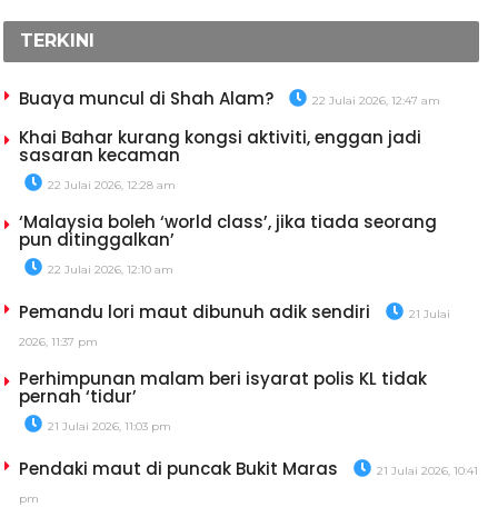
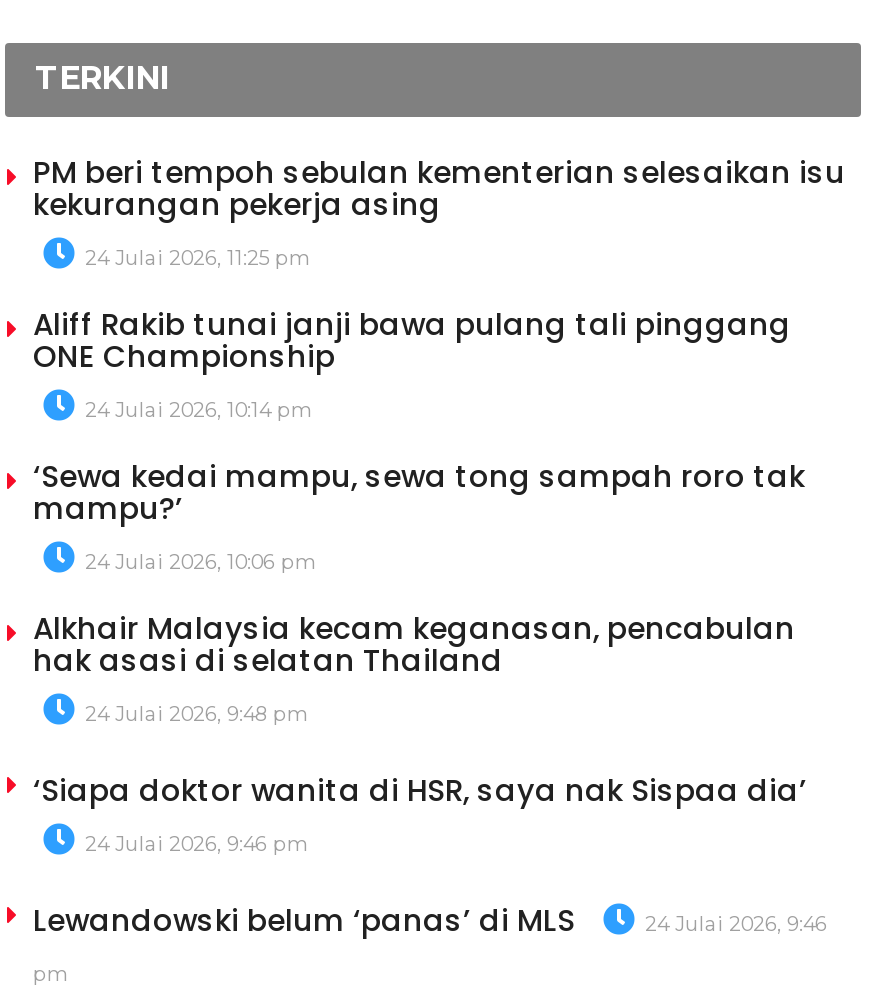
- Buaya muncul di Shah Alam?
- 22 Julai 2026, 12:47 am
- Khai Bahar kurang kongsi aktiviti, enggan jadi
- sasaran kecaman
- 22 Julai 2026, 12:28 am
- ‘Malaysia boleh ‘world class’, jika tiada seorang
- pun ditinggalkan’
- 22 Julai 2026, 12:10 am
- Pemandu lori maut dibunuh adik sendiri
- 21 Julai
- 2026, 11:37 pm
- Perhimpunan malam beri isyarat polis KL tidak
- pernah ‘tidur’
- 21 Julai 2026, 11:03 pm
- Pendaki maut di puncak Bukit Maras
- 21 Julai 2026, 10:41
+ PM beri tempoh sebulan kementerian selesaikan isu
+ kekurangan pekerja asing
+ 24 Julai 2026, 11:25 pm
+ Aliff Rakib tunai janji bawa pulang tali pinggang
+ ONE Championship
+ 24 Julai 2026, 10:14 pm
+ ‘Sewa kedai mampu, sewa tong sampah roro tak
+ mampu?’
+ 24 Julai 2026, 10:06 pm
+ Alkhair Malaysia kecam keganasan, pencabulan
+ hak asasi di selatan Thailand
+ 24 Julai 2026, 9:48 pm
+ ‘Siapa doktor wanita di HSR, saya nak Sispaa dia’
+ 24 Julai 2026, 9:46 pm
+ Lewandowski belum ‘panas’ di MLS
+ 24 Julai 2026, 9:46
